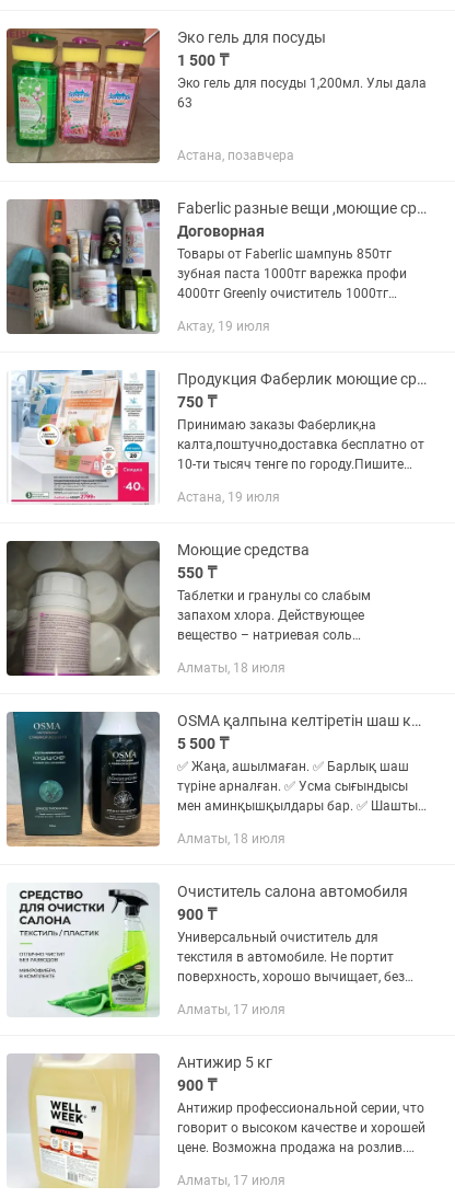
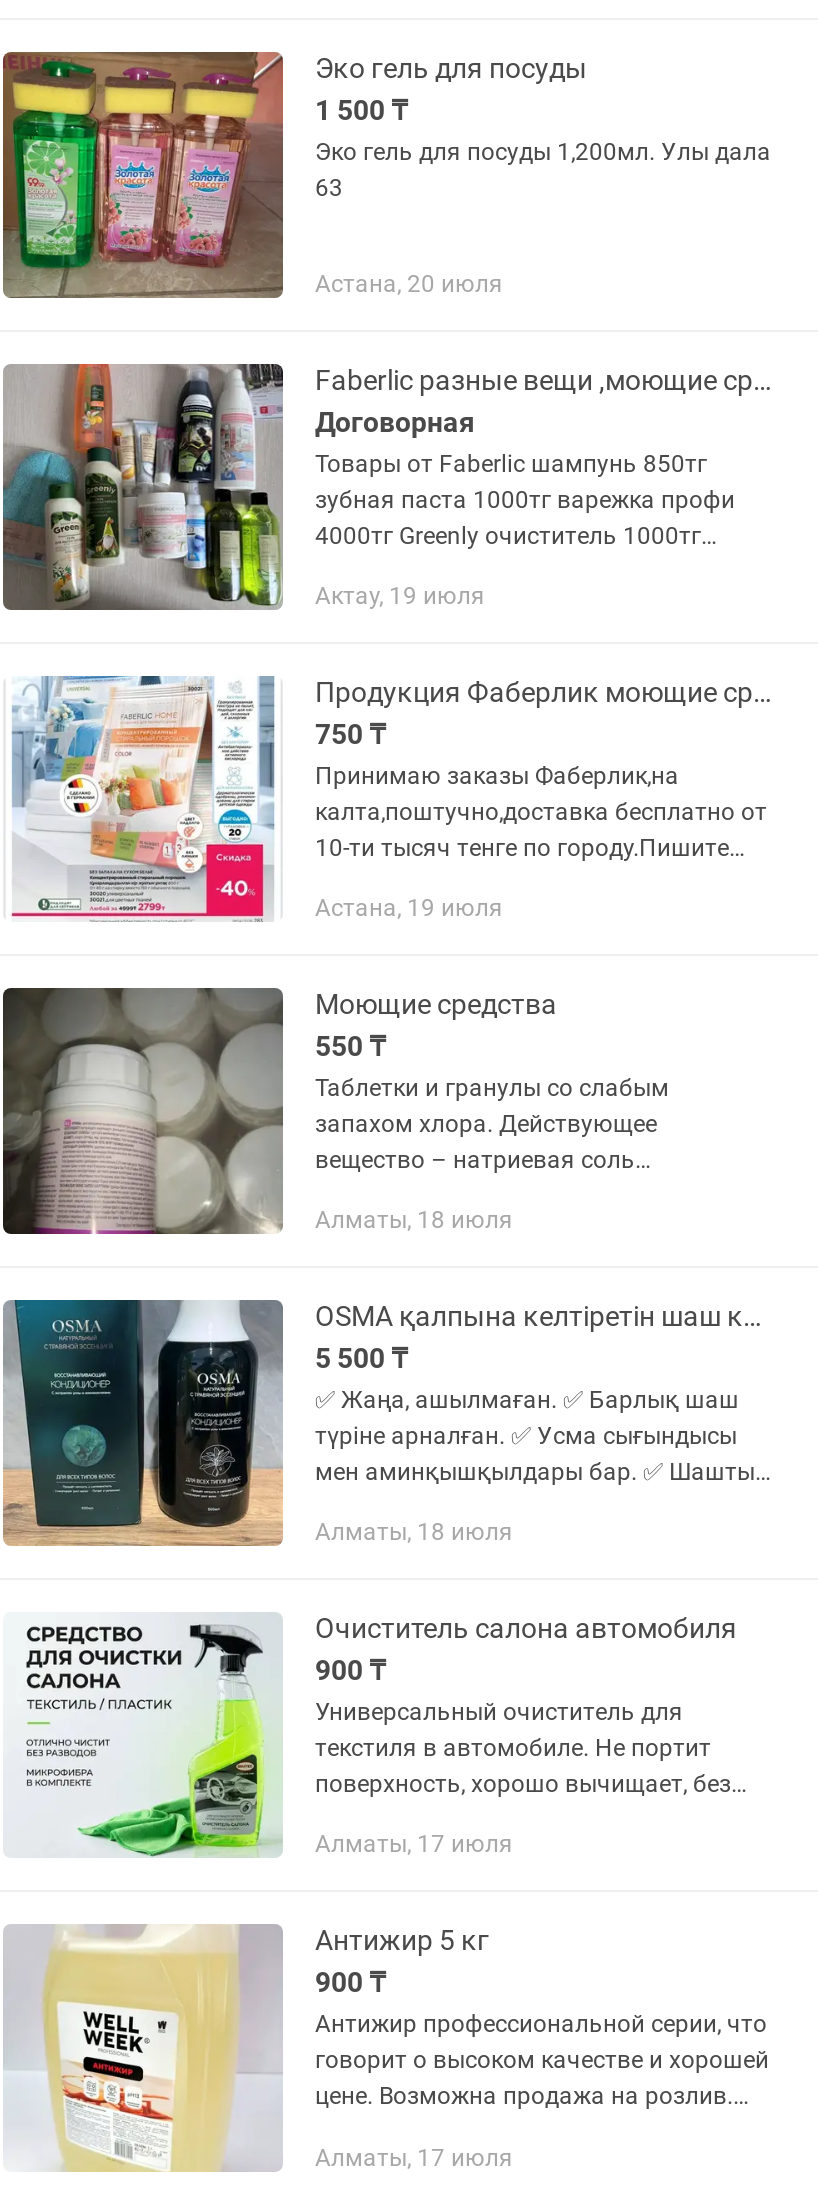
- Астана, позавчера
+ Астана, 20 июля
